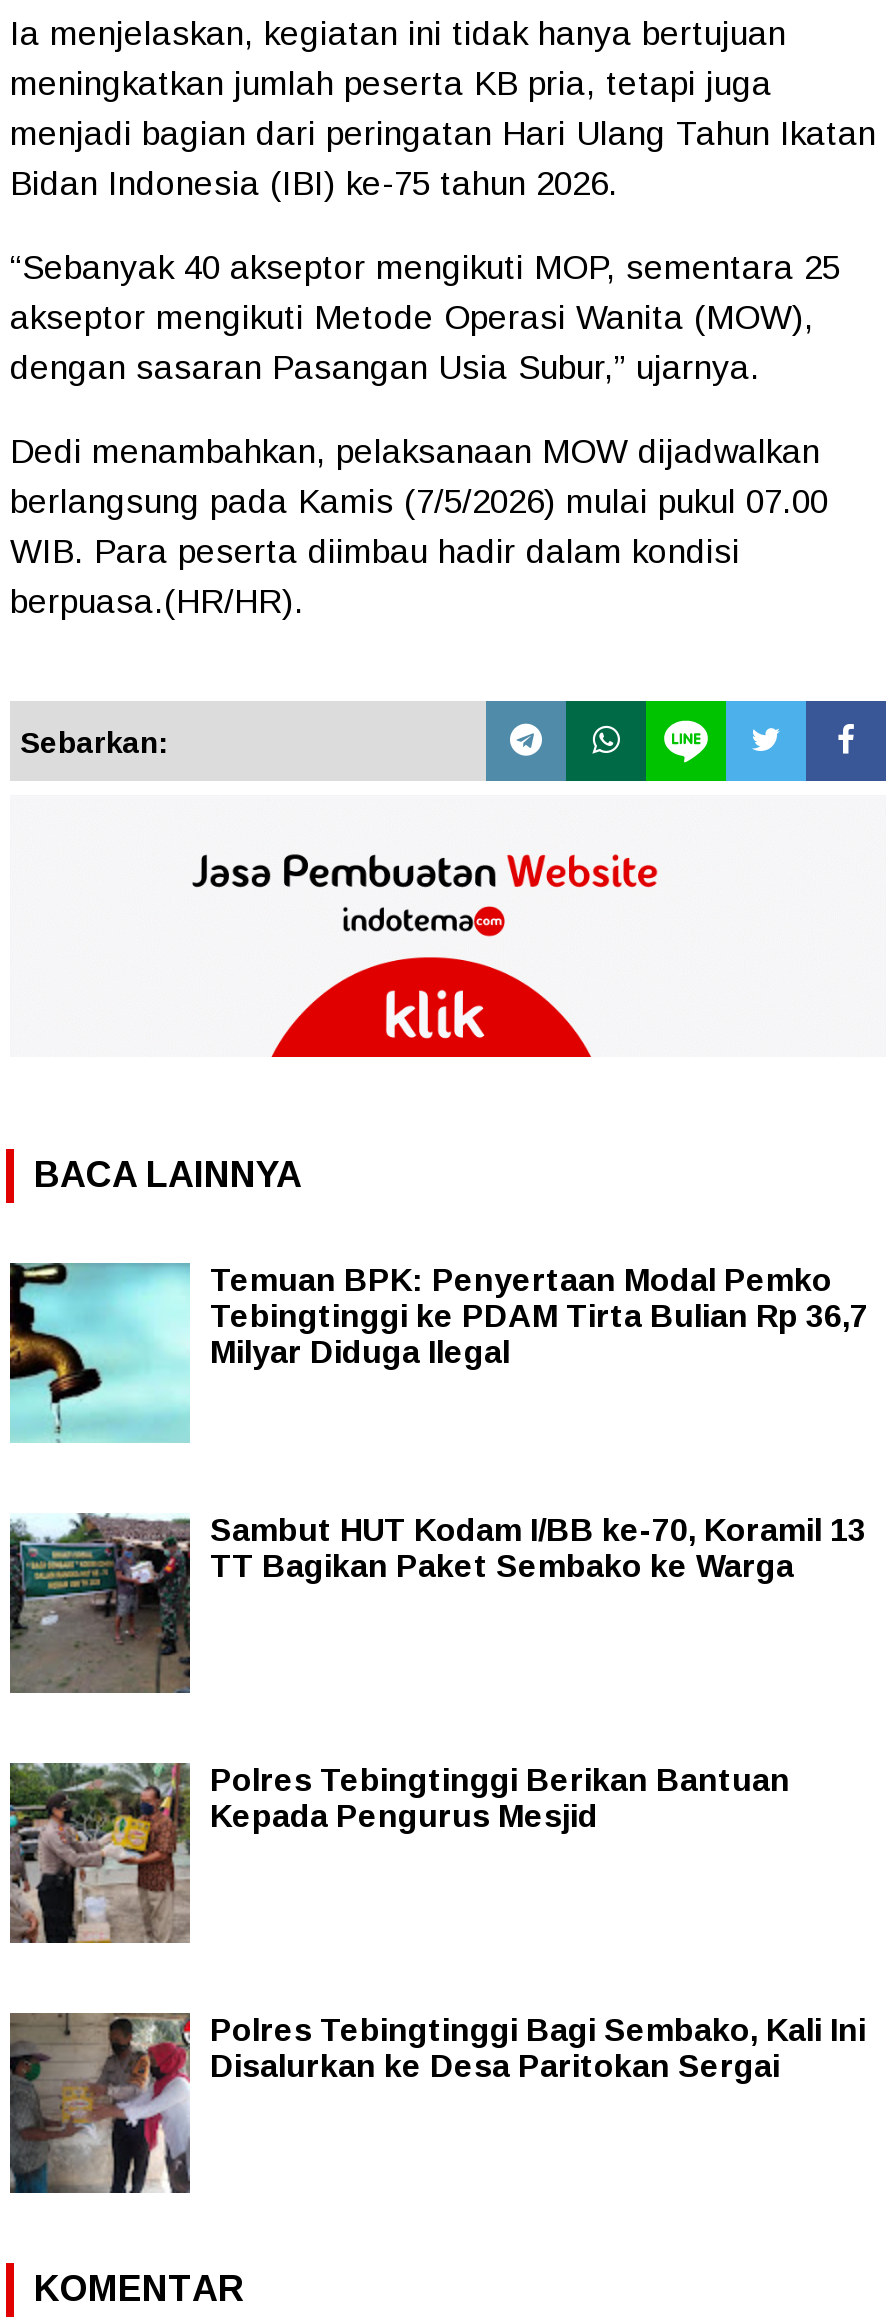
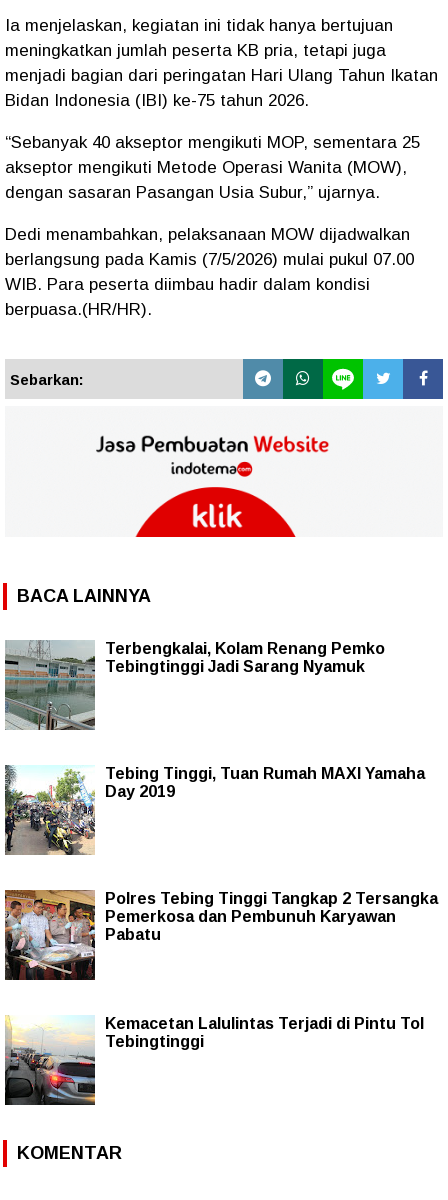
- [image]
- Temuan BPK: Penyertaan Modal Pemko
- Tebingtinggi ke PDAM Tirta Bulian Rp 36,7
- Milyar Diduga Ilegal
+ [image]
+ Terbengkalai, Kolam Renang Pemko
+ Tebingtinggi Jadi Sarang Nyamuk

- [image]
- Sambut HUT Kodam I/BB ke-70, Koramil 13
- TT Bagikan Paket Sembako ke Warga
+ [image]
+ Tebing Tinggi, Tuan Rumah MAXI Yamaha
+ Day 2019

- [image]
- Polres Tebingtinggi Berikan Bantuan
- Kepada Pengurus Mesjid
+ [image]
+ Polres Tebing Tinggi Tangkap 2 Tersangka
+ Pemerkosa dan Pembunuh Karyawan
+ Pabatu

- [image]
- Polres Tebingtinggi Bagi Sembako, Kali Ini
- Disalurkan ke Desa Paritokan Sergai
+ [image]
+ Kemacetan Lalulintas Terjadi di Pintu Tol
+ Tebingtinggi
